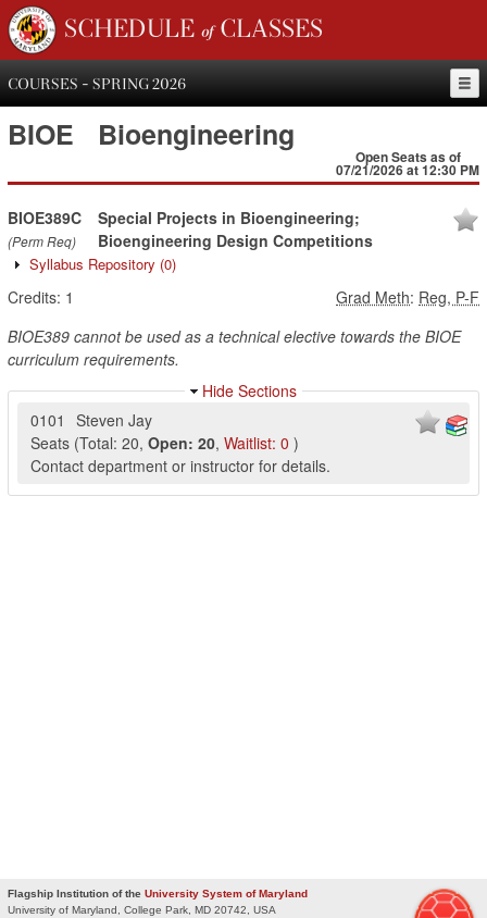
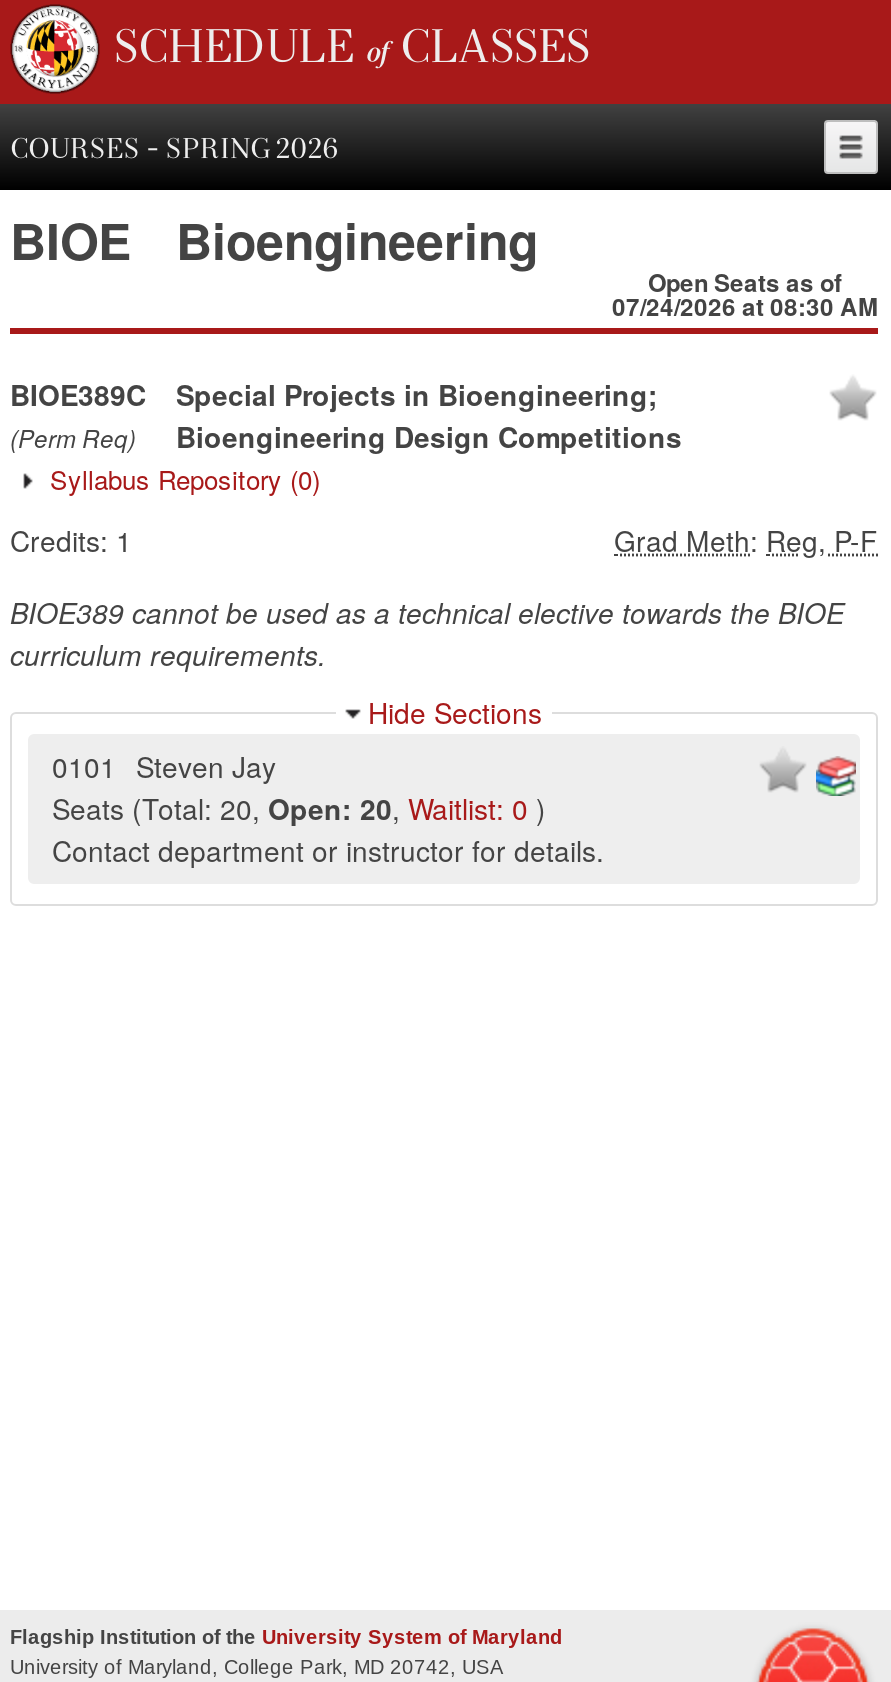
- 07/21/2026 at 12:30 PM
+ 07/24/2026 at 08:30 AM
